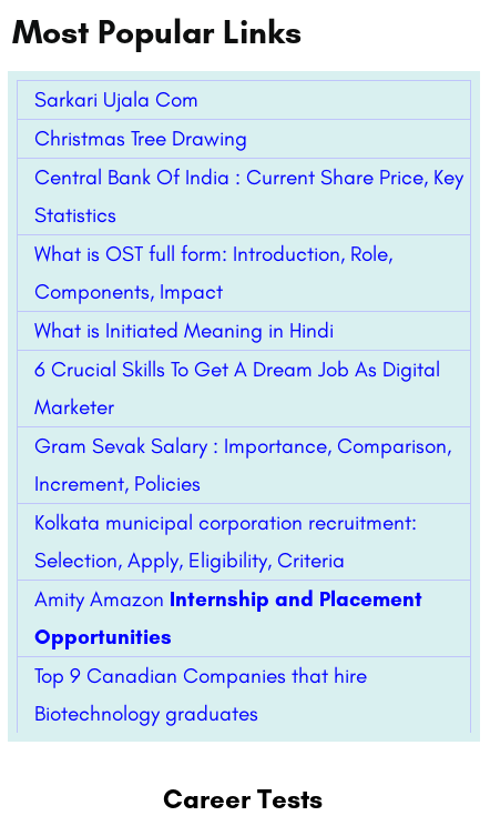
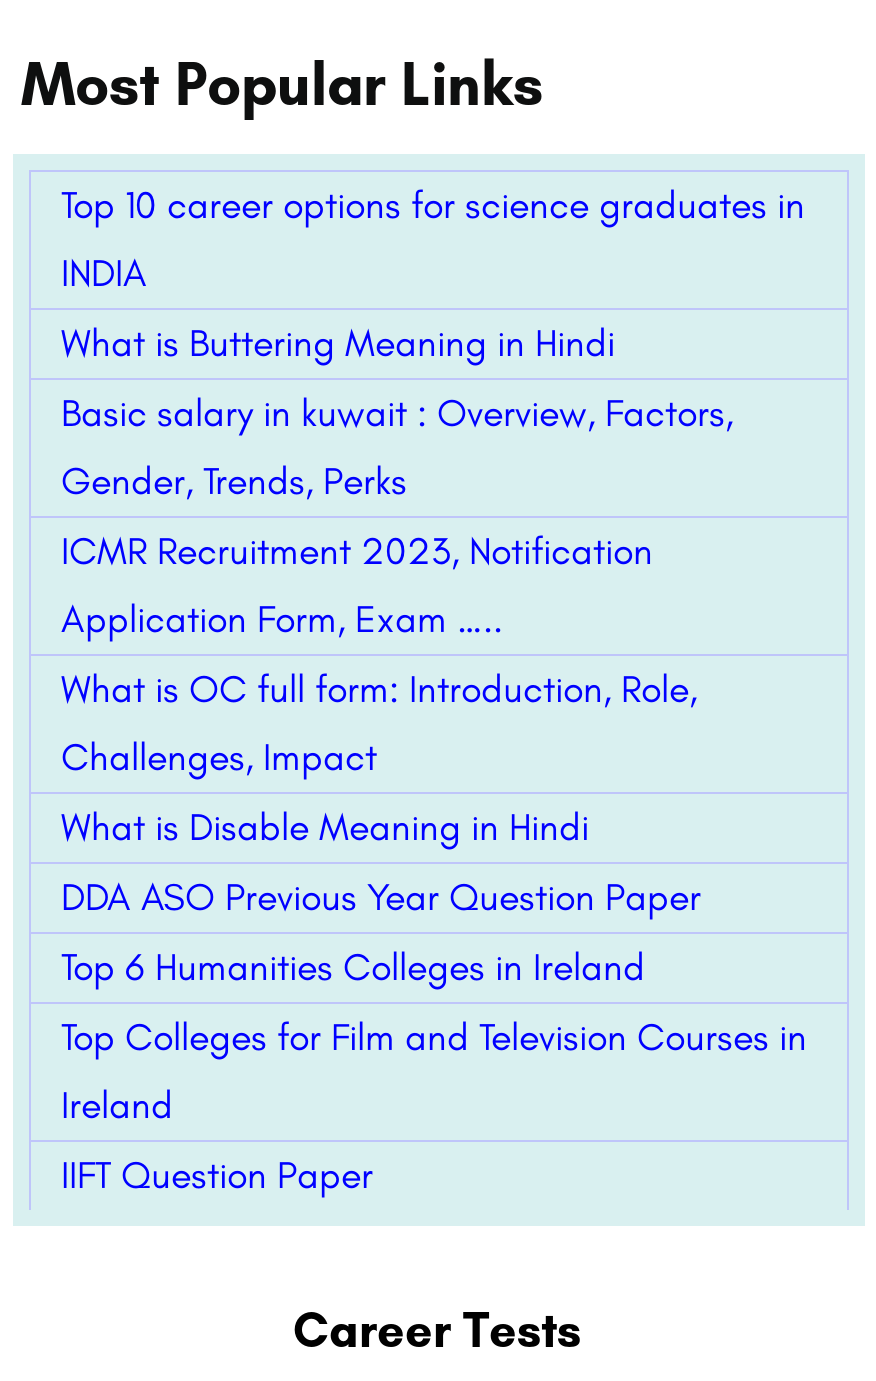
- Sarkari Ujala Com
- Christmas Tree Drawing
- Central Bank Of India : Current Share Price, Key
- Statistics
- What is OST full form: Introduction, Role,
- Components, Impact
- What is Initiated Meaning in Hindi
- 6 Crucial Skills To Get A Dream Job As Digital
- Marketer
- Gram Sevak Salary : Importance, Comparison,
- Increment, Policies
- Kolkata municipal corporation recruitment:
- Selection, Apply, Eligibility, Criteria
- Amity Amazon Internship and Placement
- Opportunities
- Top 9 Canadian Companies that hire
- Biotechnology graduates
+ Top 10 career options for science graduates in
+ INDIA
+ What is Buttering Meaning in Hindi
+ Basic salary in kuwait : Overview, Factors,
+ Gender, Trends, Perks
+ ICMR Recruitment 2023, Notification
+ Application Form, Exam …..
+ What is OC full form: Introduction, Role,
+ Challenges, Impact
+ What is Disable Meaning in Hindi
+ DDA ASO Previous Year Question Paper
+ Top 6 Humanities Colleges in Ireland
+ Top Colleges for Film and Television Courses in
+ Ireland
+ IIFT Question Paper
